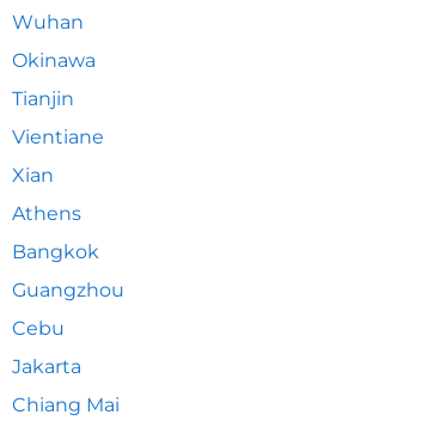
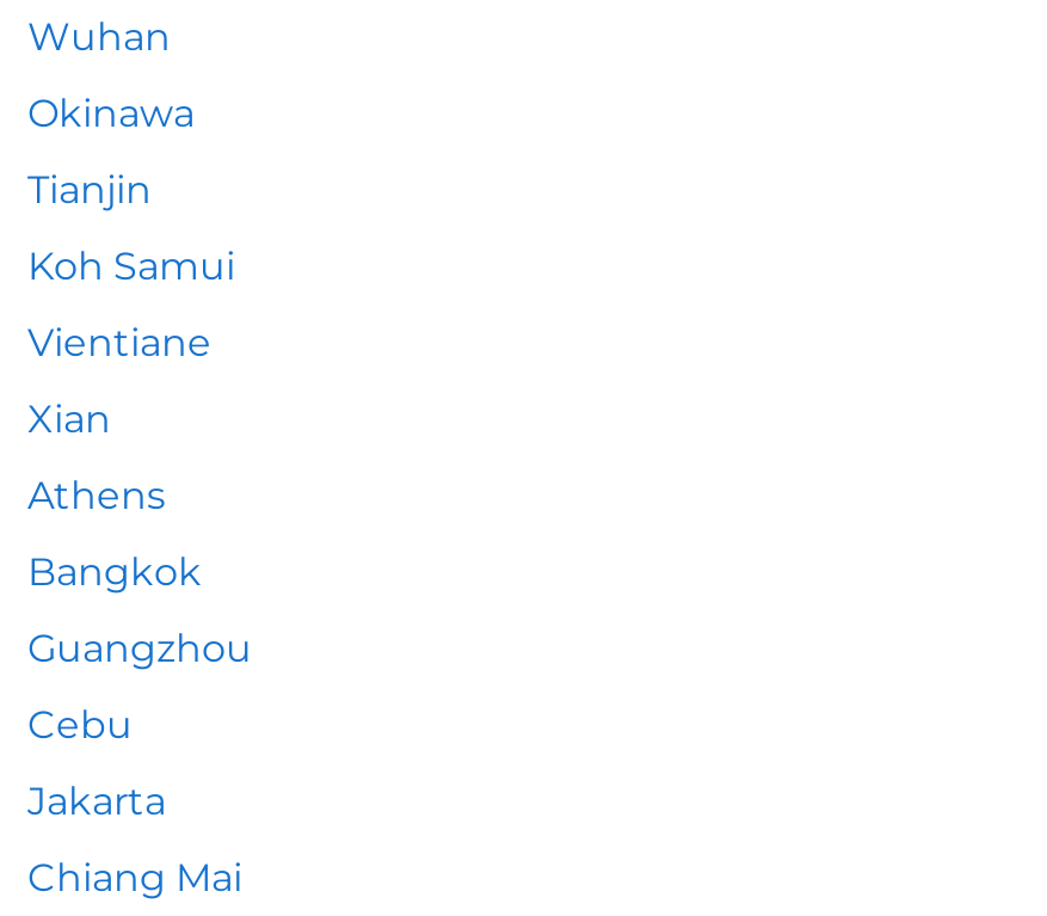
+ Koh Samui
